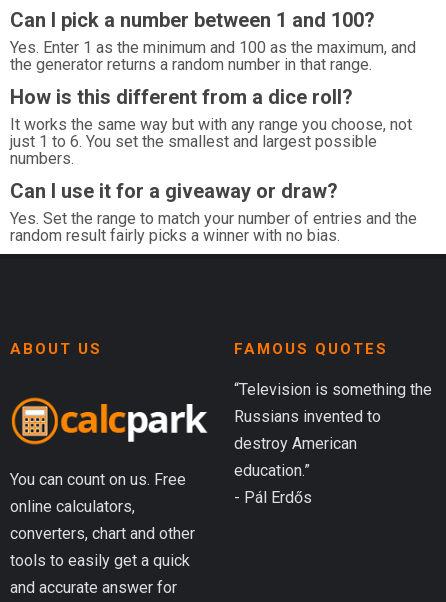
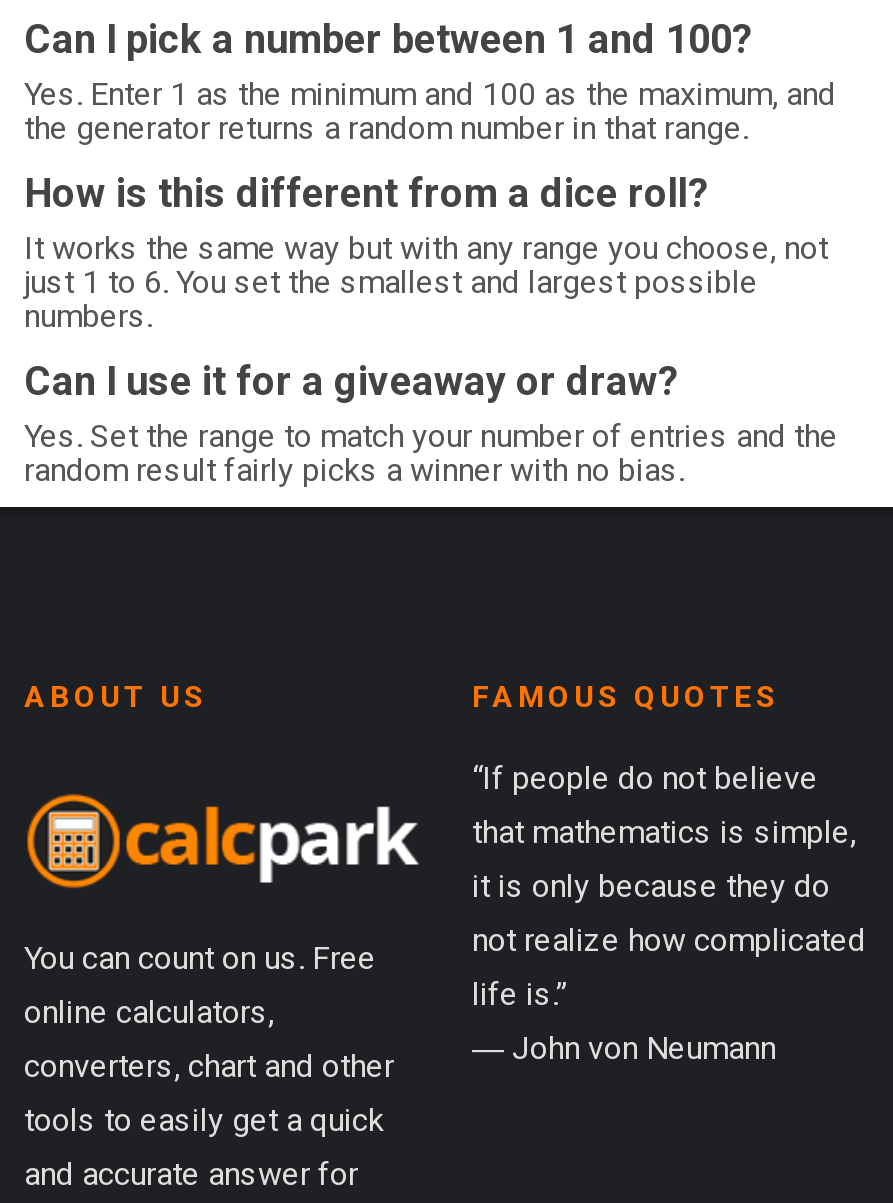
- “Television is something the
- Russians invented to
- destroy American
- education.”
- - Pál Erdős
+ “If people do not believe
+ that mathematics is simple,
+ it is only because they do
+ not realize how complicated
+ life is.”
+ ― John von Neumann
